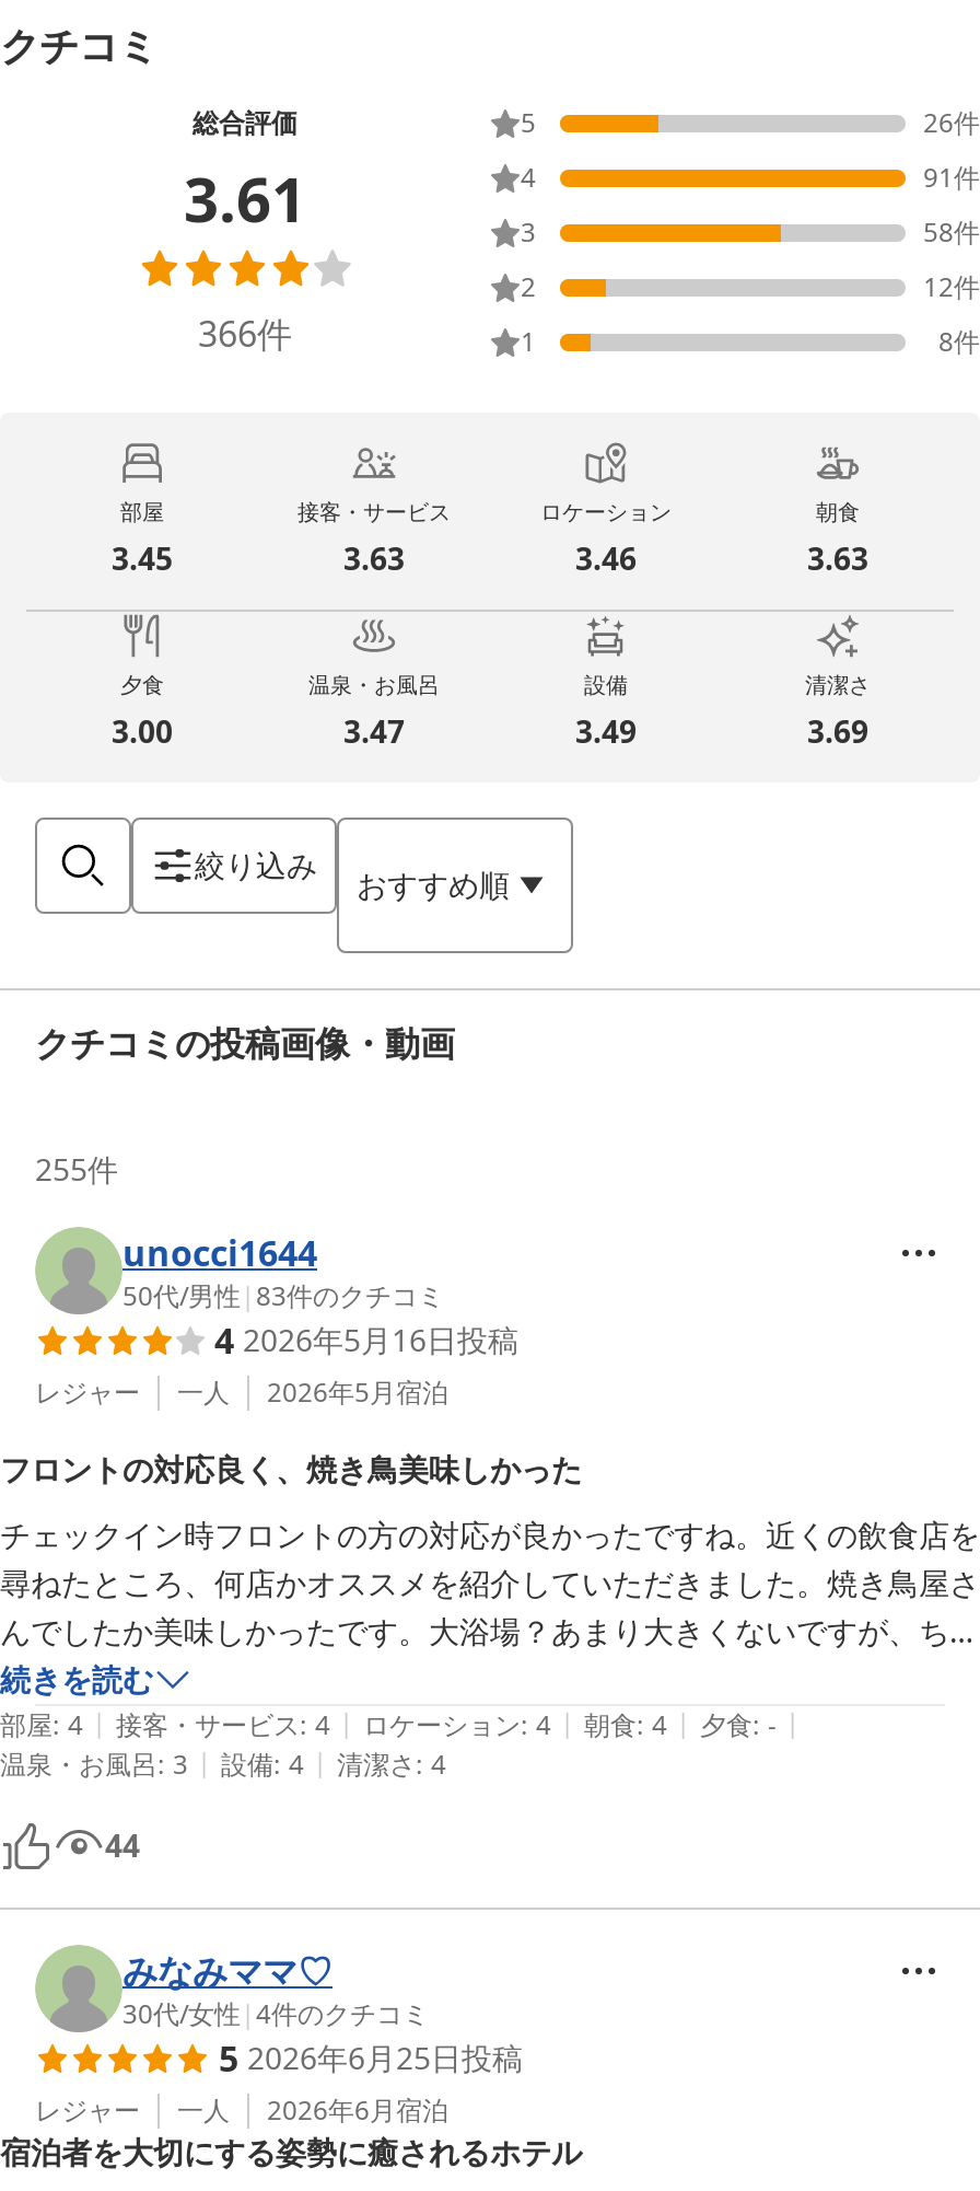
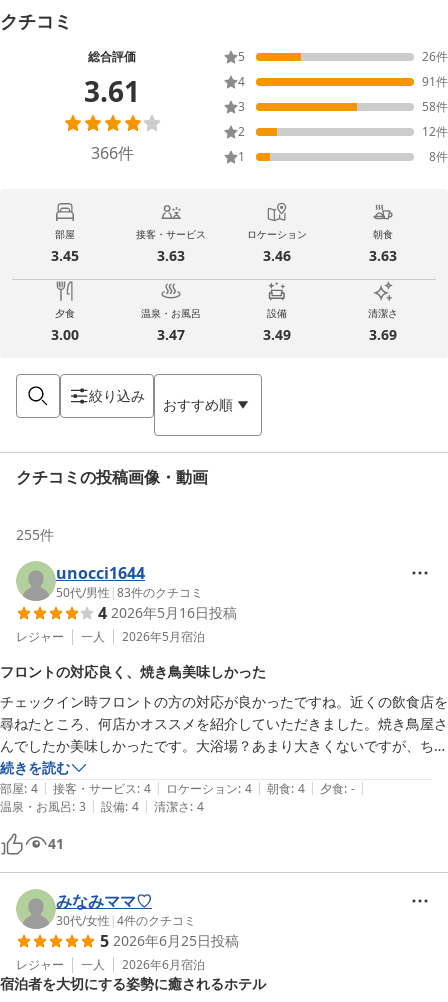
- 44
+ 41
